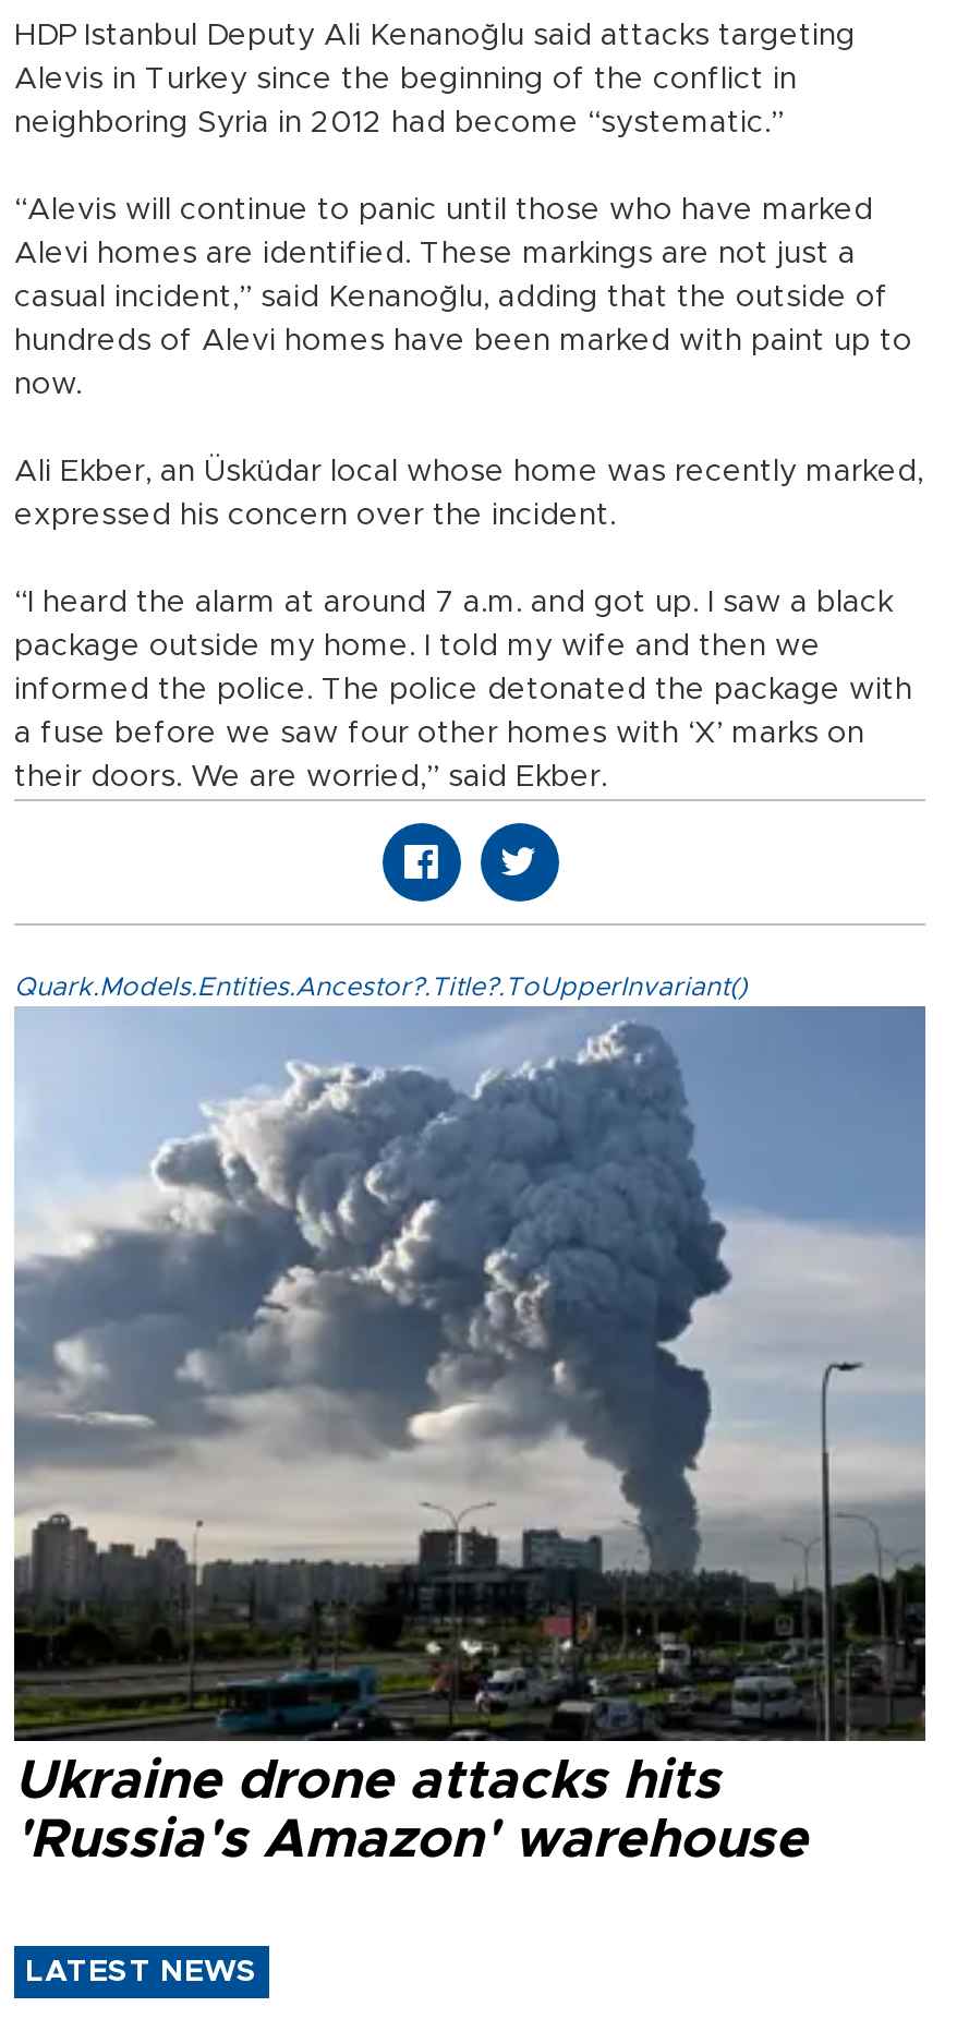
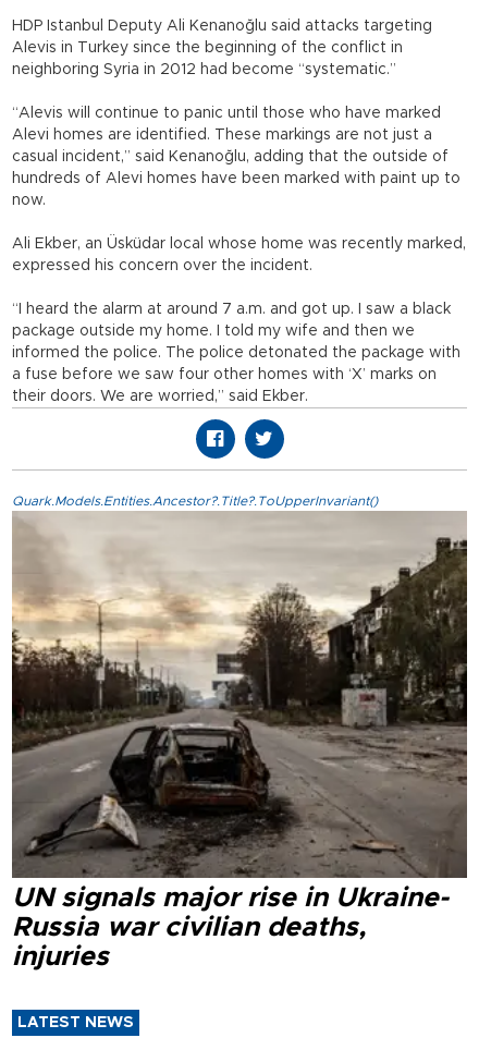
- [image]
- Ukraine drone attacks hits
- 'Russia's Amazon' warehouse
+ [image]
+ UN signals major rise in Ukraine-
+ Russia war civilian deaths,
+ injuries
